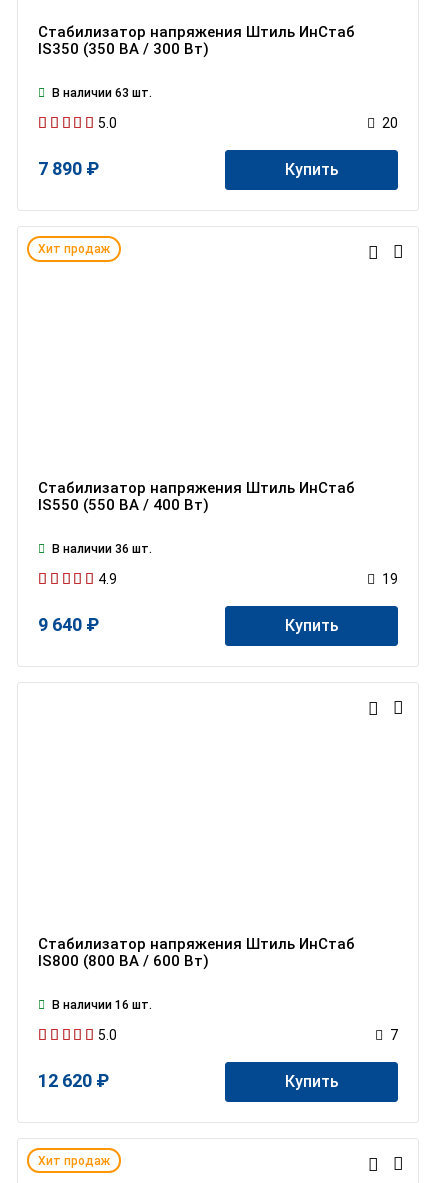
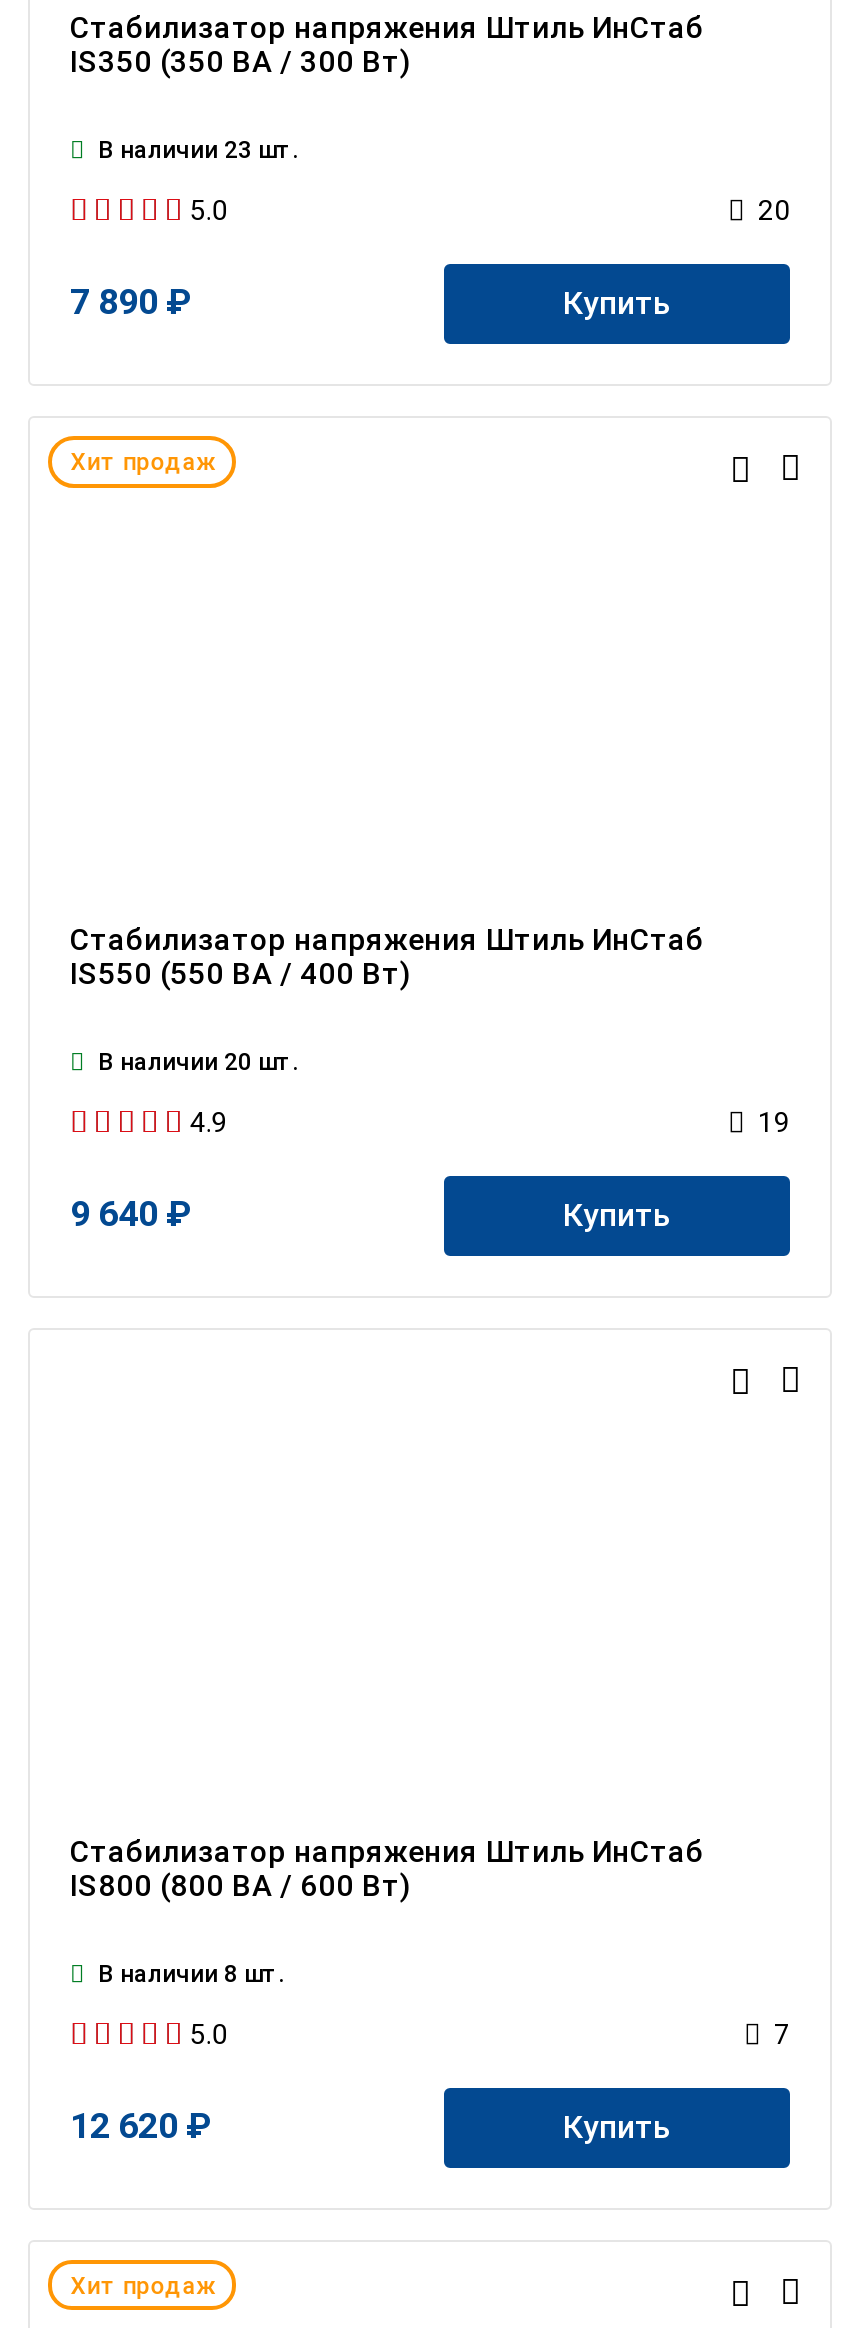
- В наличии 63 шт.
+ В наличии 23 шт.

- В наличии 36 шт.
+ В наличии 20 шт.

- В наличии 16 шт.
+ В наличии 8 шт.
